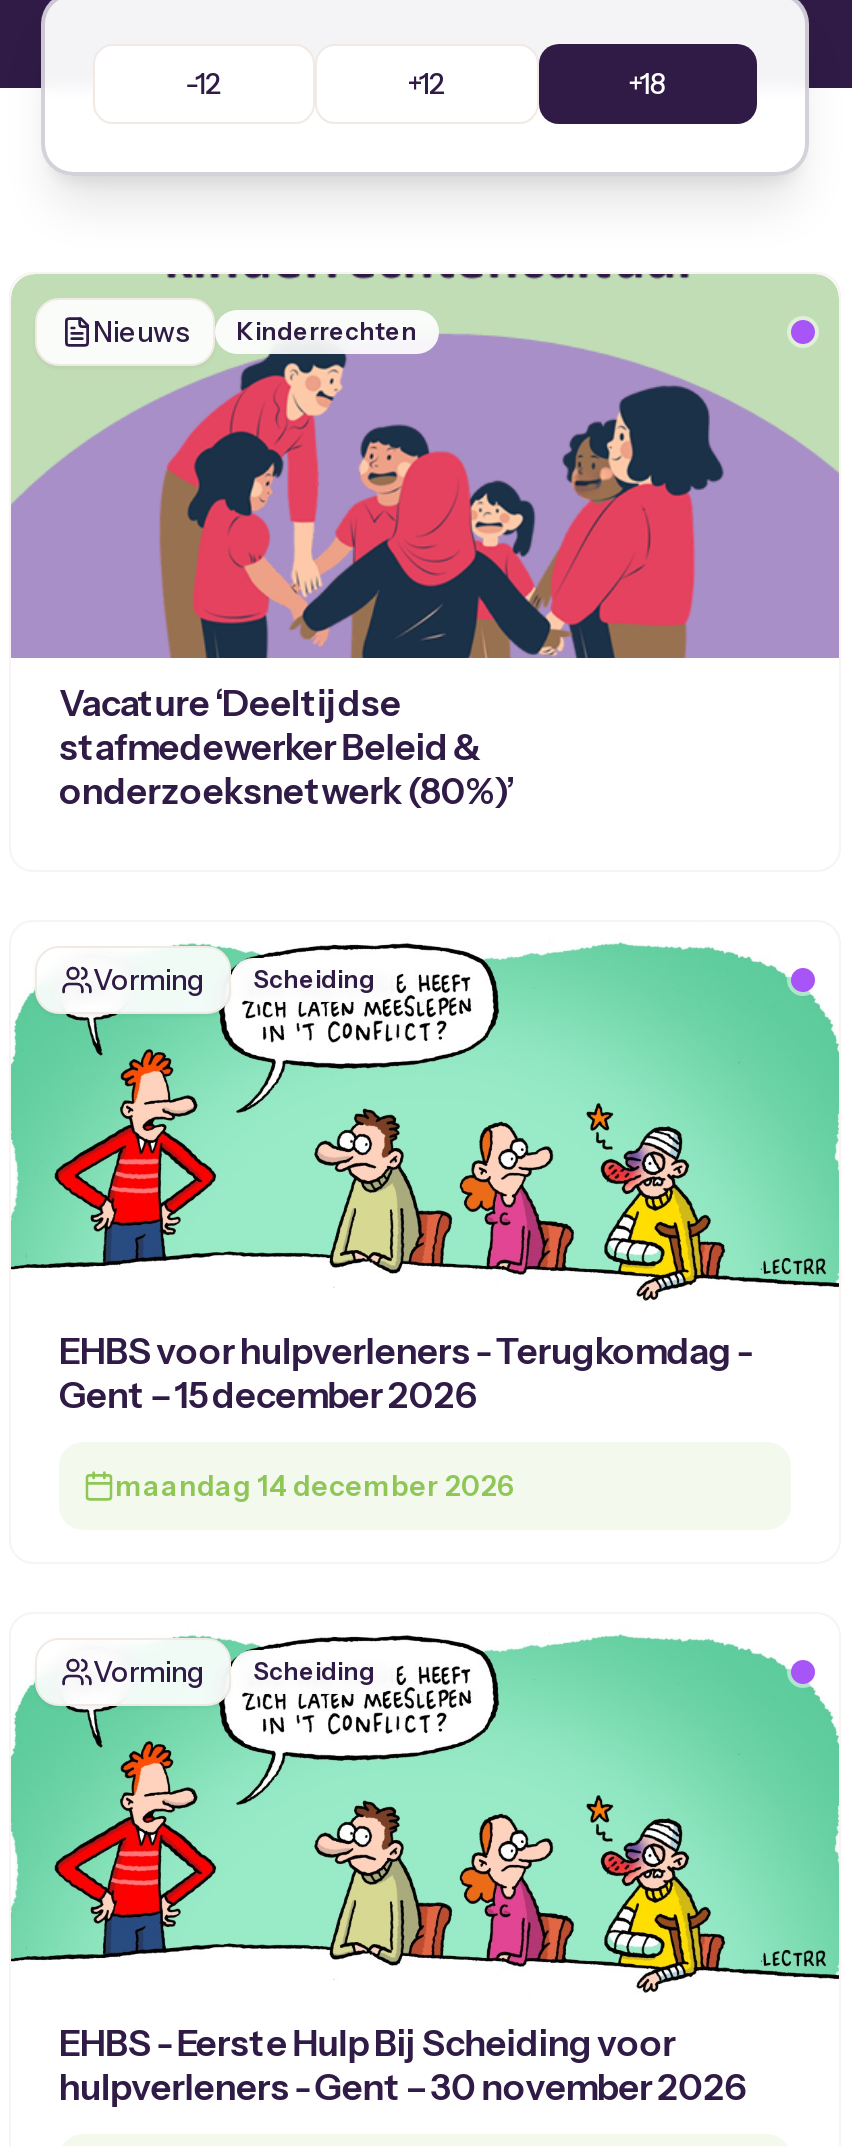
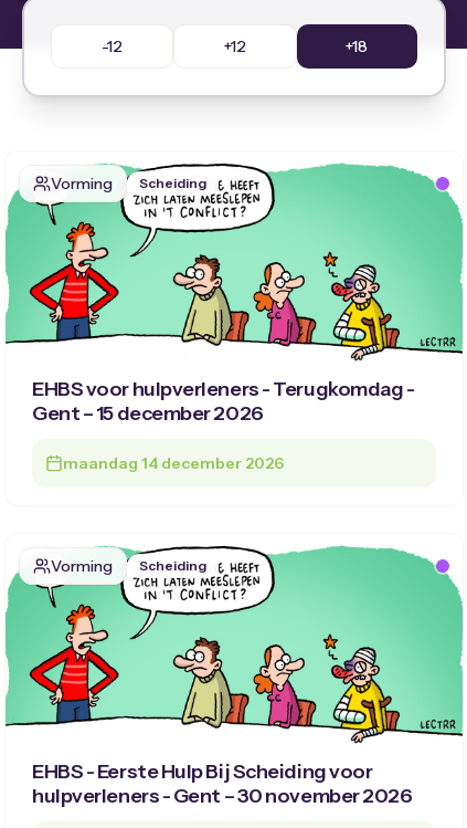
- [image]
- Nieuws
- Kinderrechten

- Vacature ‘Deeltijdse
- stafmedewerker Beleid &
- onderzoeksnetwerk (80%)’
